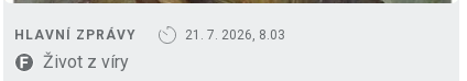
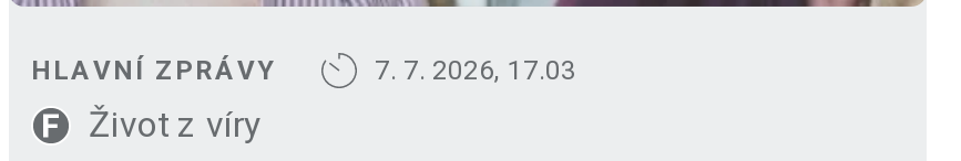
- 21. 7. 2026, 8.03
+ 7. 7. 2026, 17.03
